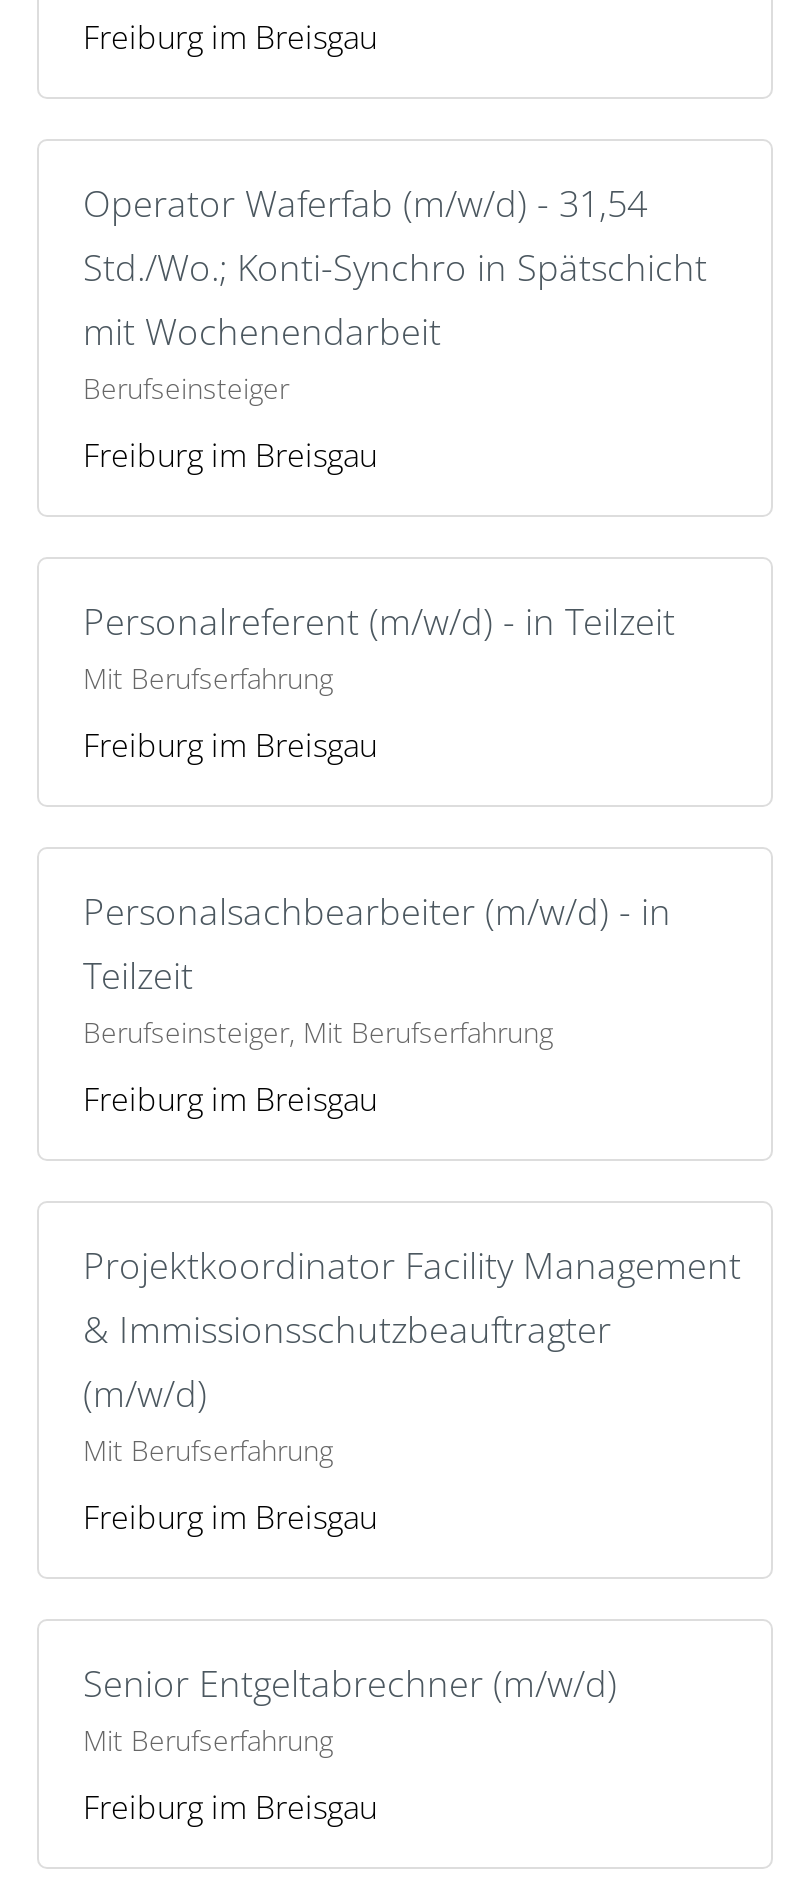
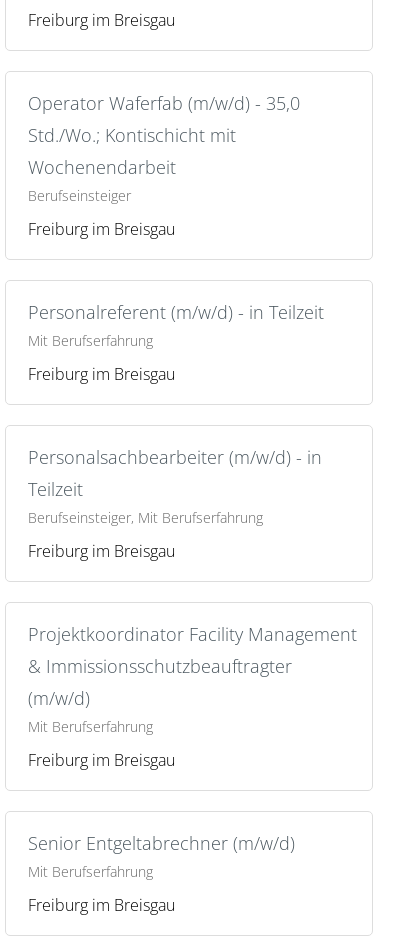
- Operator Waferfab (m/w/d) - 31,54
- Std./Wo.; Konti-Synchro in Spätschicht
- mit Wochenendarbeit
+ Operator Waferfab (m/w/d) - 35,0
+ Std./Wo.; Kontischicht mit
+ Wochenendarbeit
